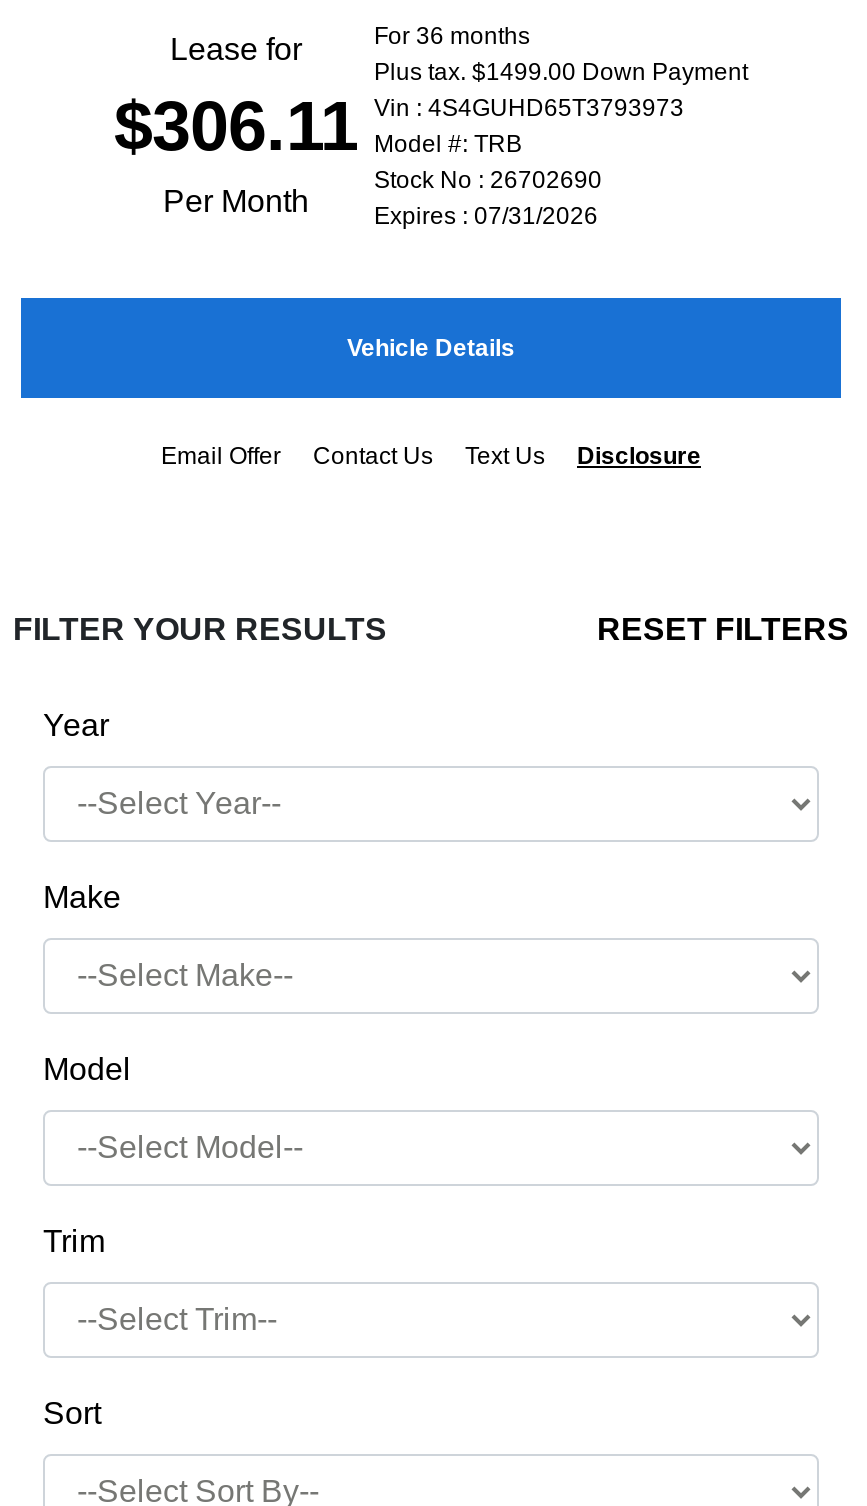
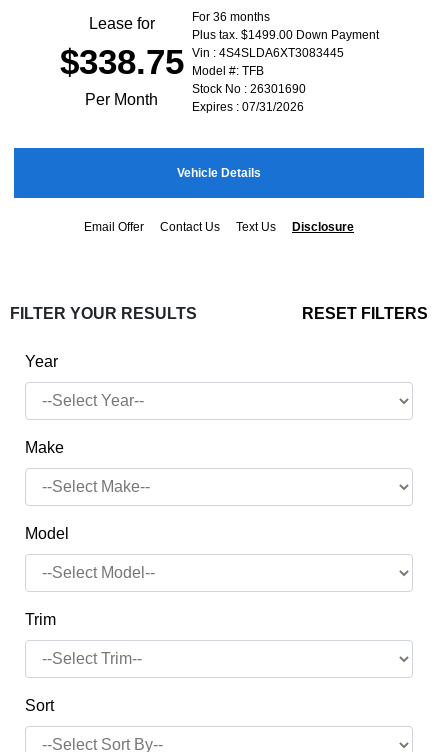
- $306.11
+ $338.75

- Vin : 4S4GUHD65T3793973
+ Vin : 4S4SLDA6XT3083445

- Model #: TRB
+ Model #: TFB

- Stock No : 26702690
+ Stock No : 26301690
